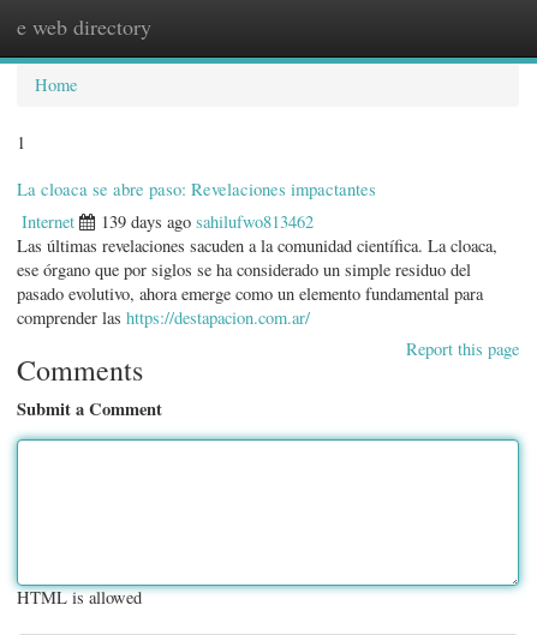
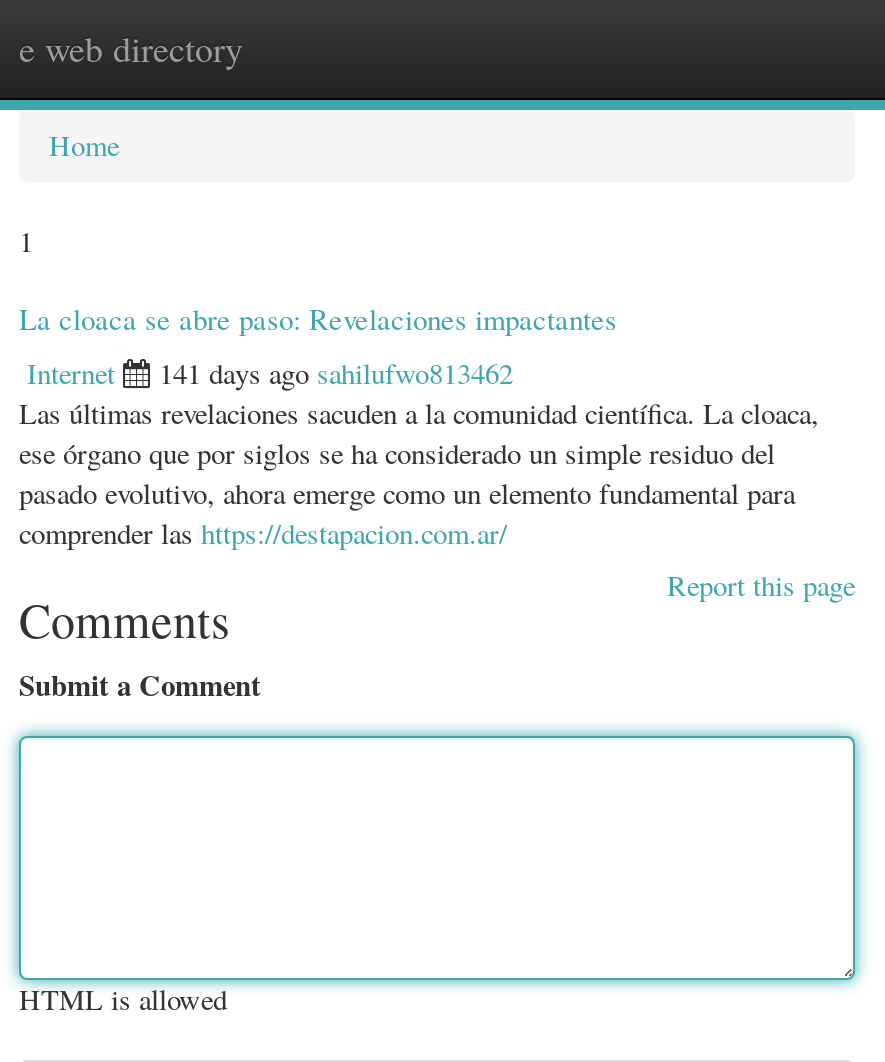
- 139 days ago sahilufwo813462
+ 141 days ago sahilufwo813462
